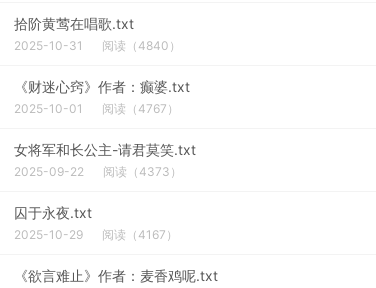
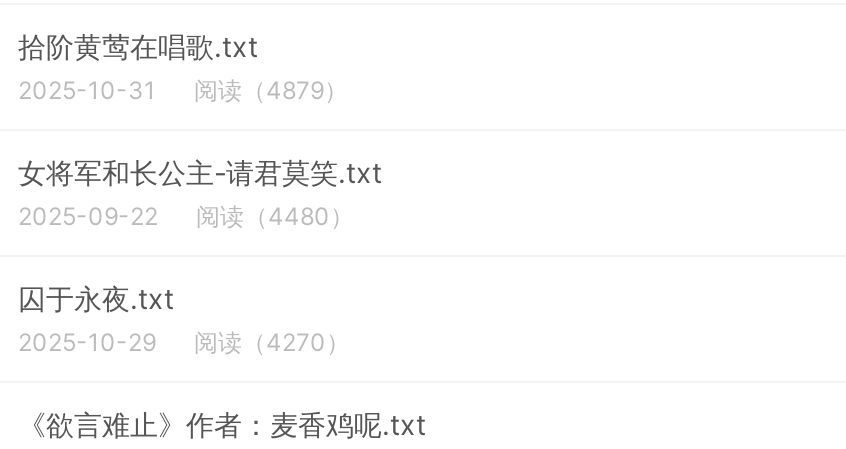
- 阅读（4840）
- 《财迷心窍》作者：癫婆.txt
- 2025-10-01
- 阅读（4767）
+ 阅读（4879）

- 2025-09-22 阅读（4373）
+ 2025-09-22 阅读（4480）

- 2025-10-29 阅读（4167）
+ 2025-10-29 阅读（4270）
